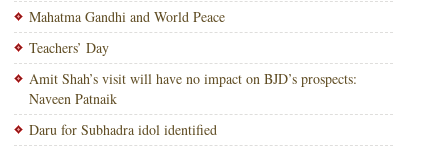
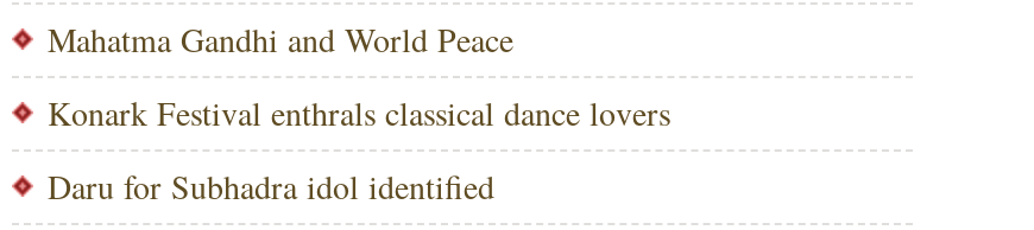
- Teachers’ Day
- Amit Shah’s visit will have no impact on BJD’s prospects:
- Naveen Patnaik
+ Konark Festival enthrals classical dance lovers
